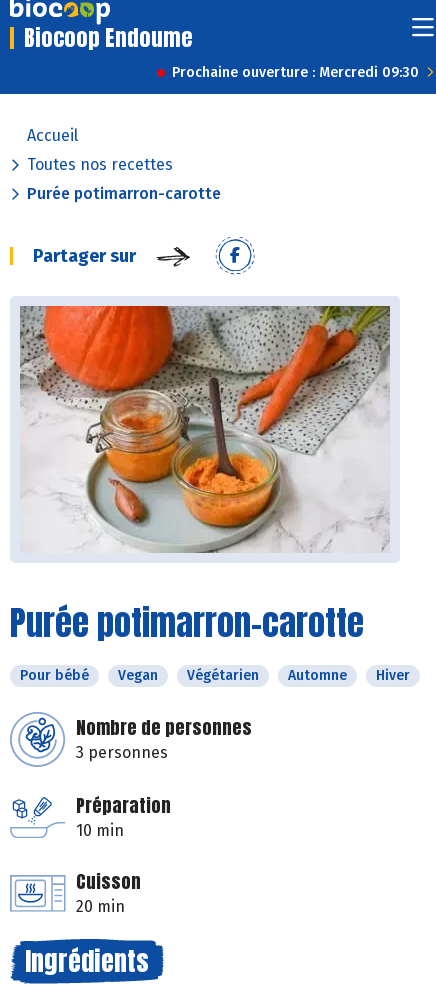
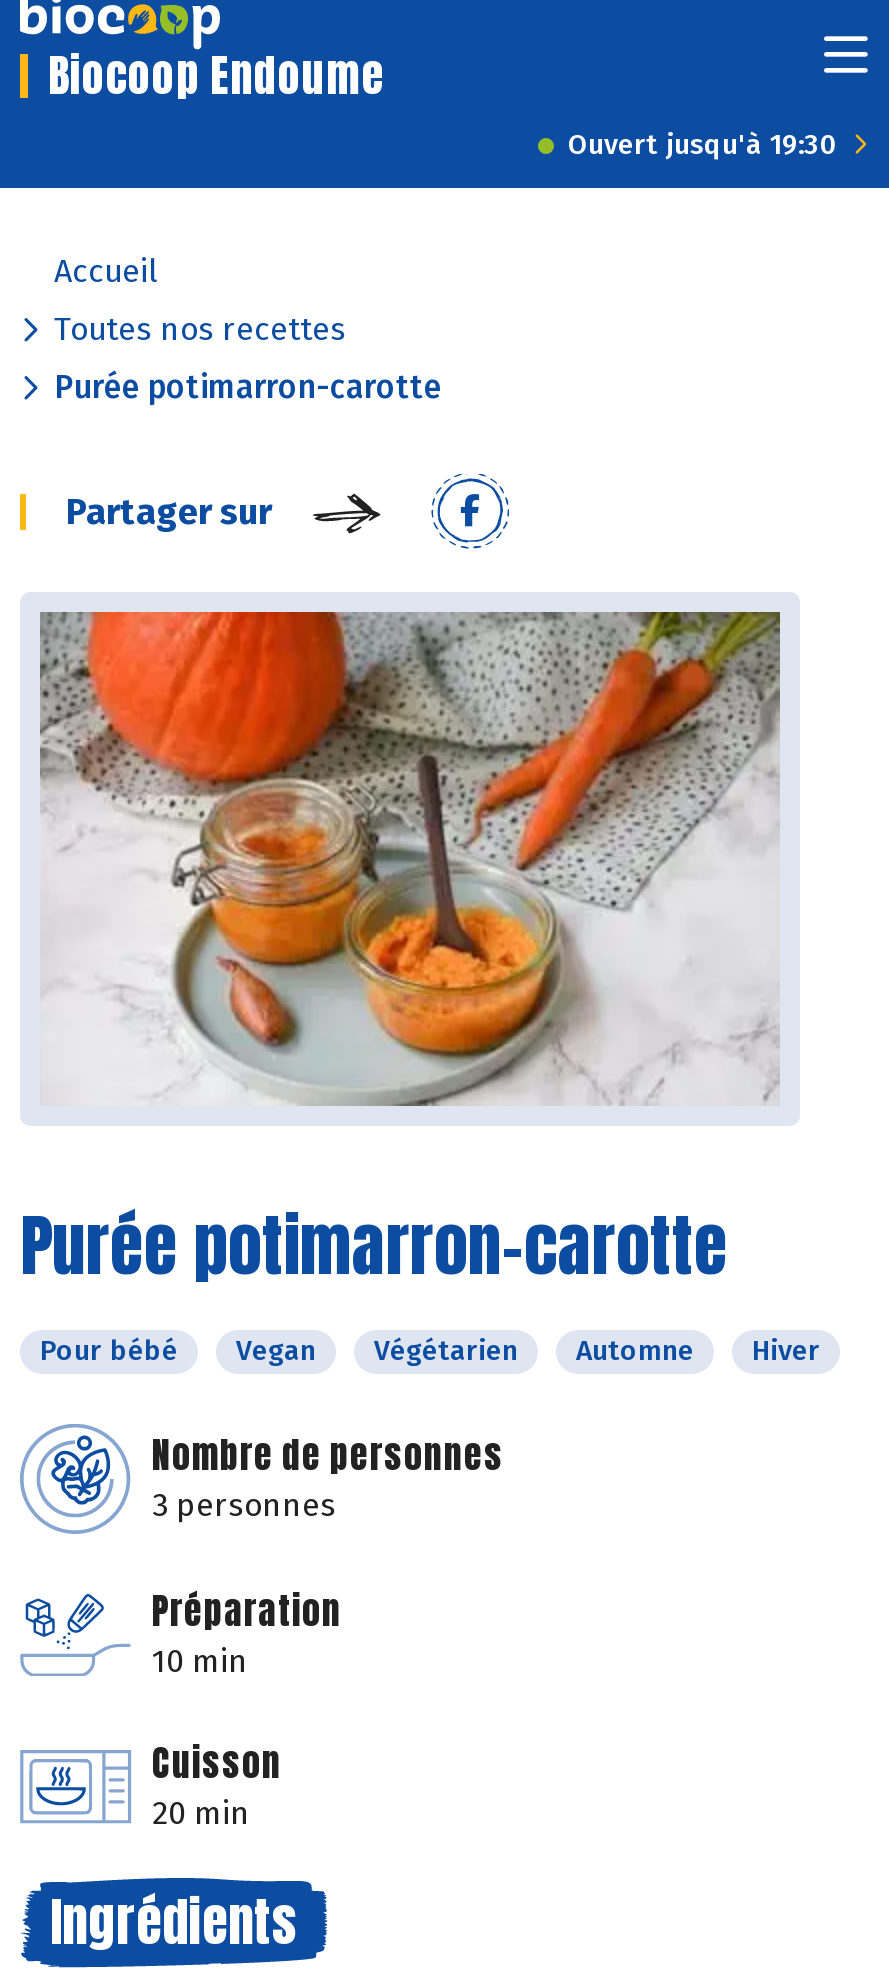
- Prochaine ouverture : Mercredi 09:30
+ Ouvert jusqu'à 19:30
